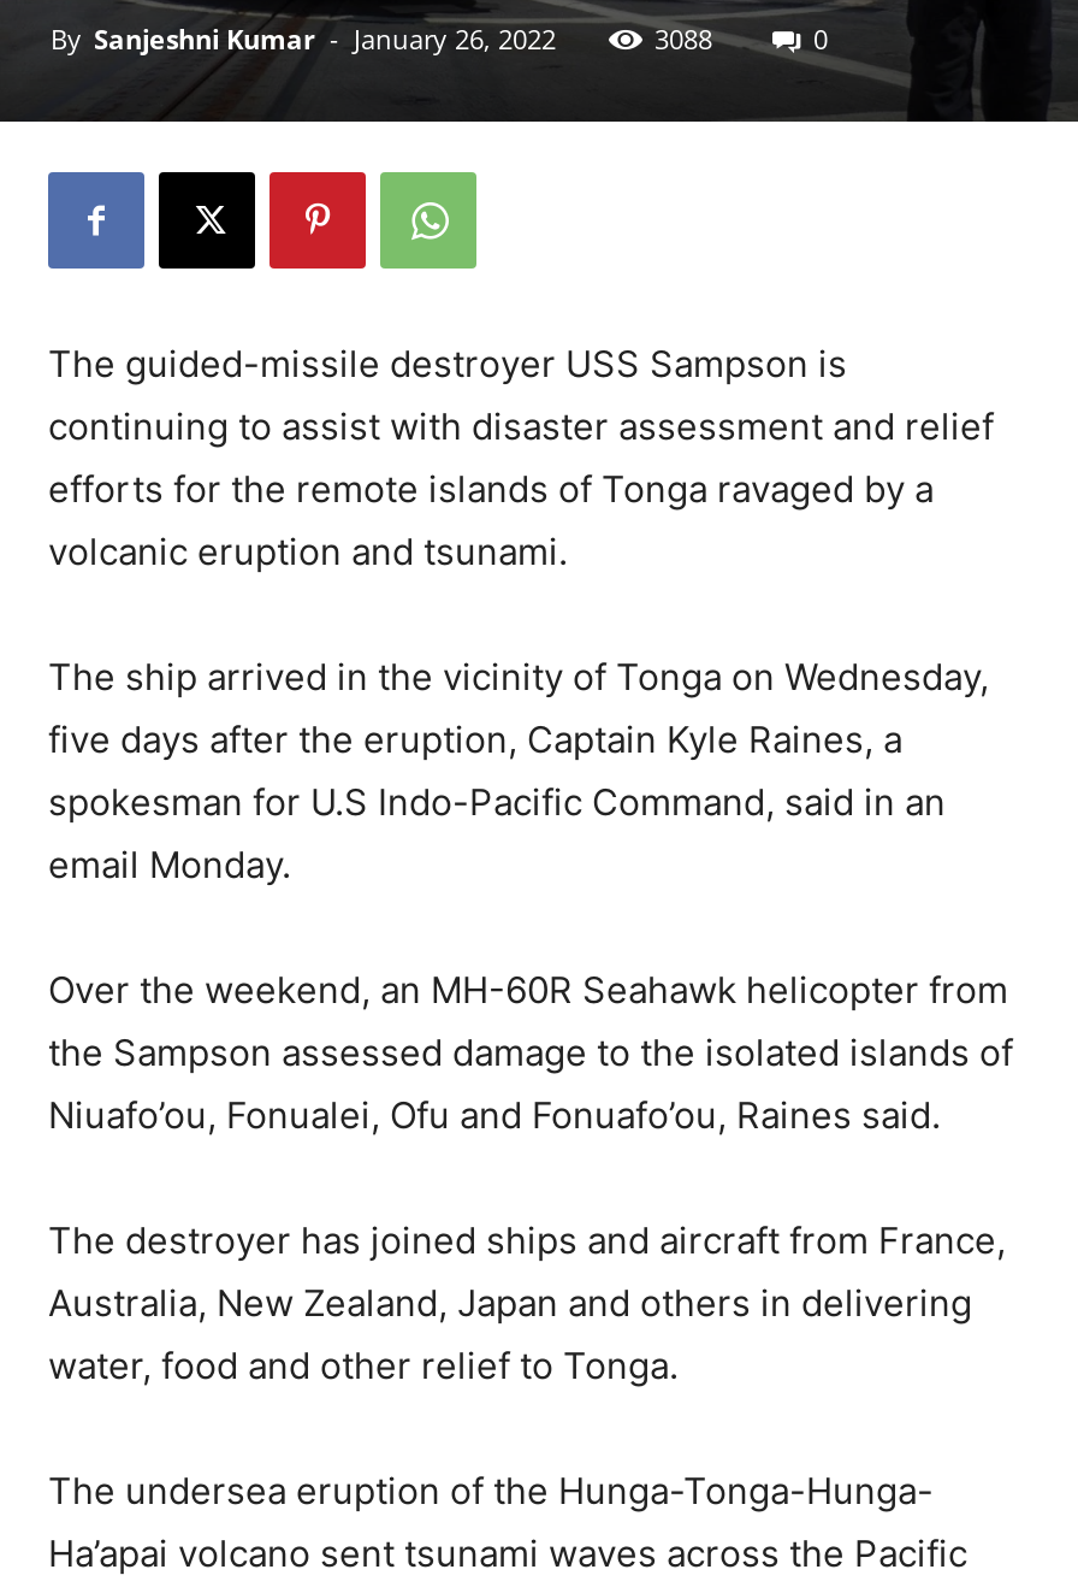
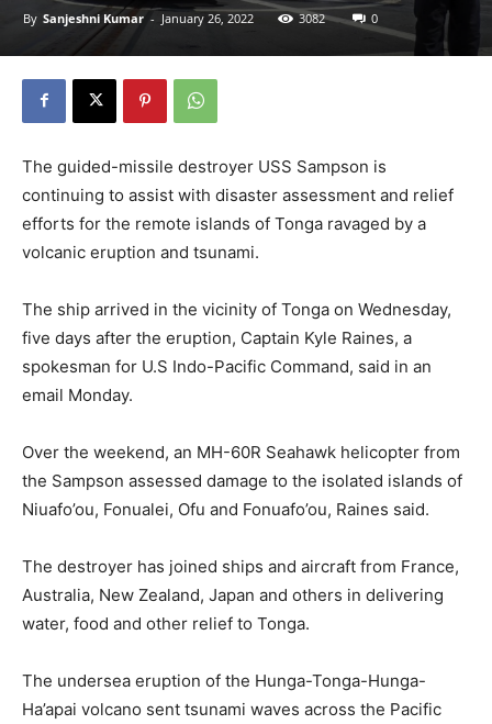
- 3088
+ 3082
